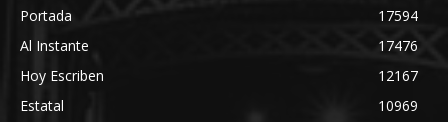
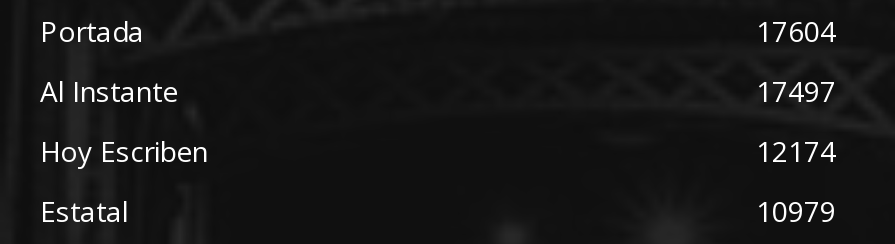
- 17594
+ 17604

- 17476
+ 17497

- 12167
+ 12174

- 10969
+ 10979
